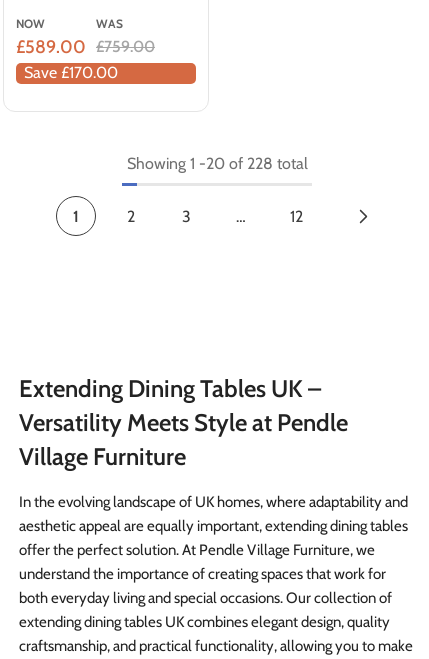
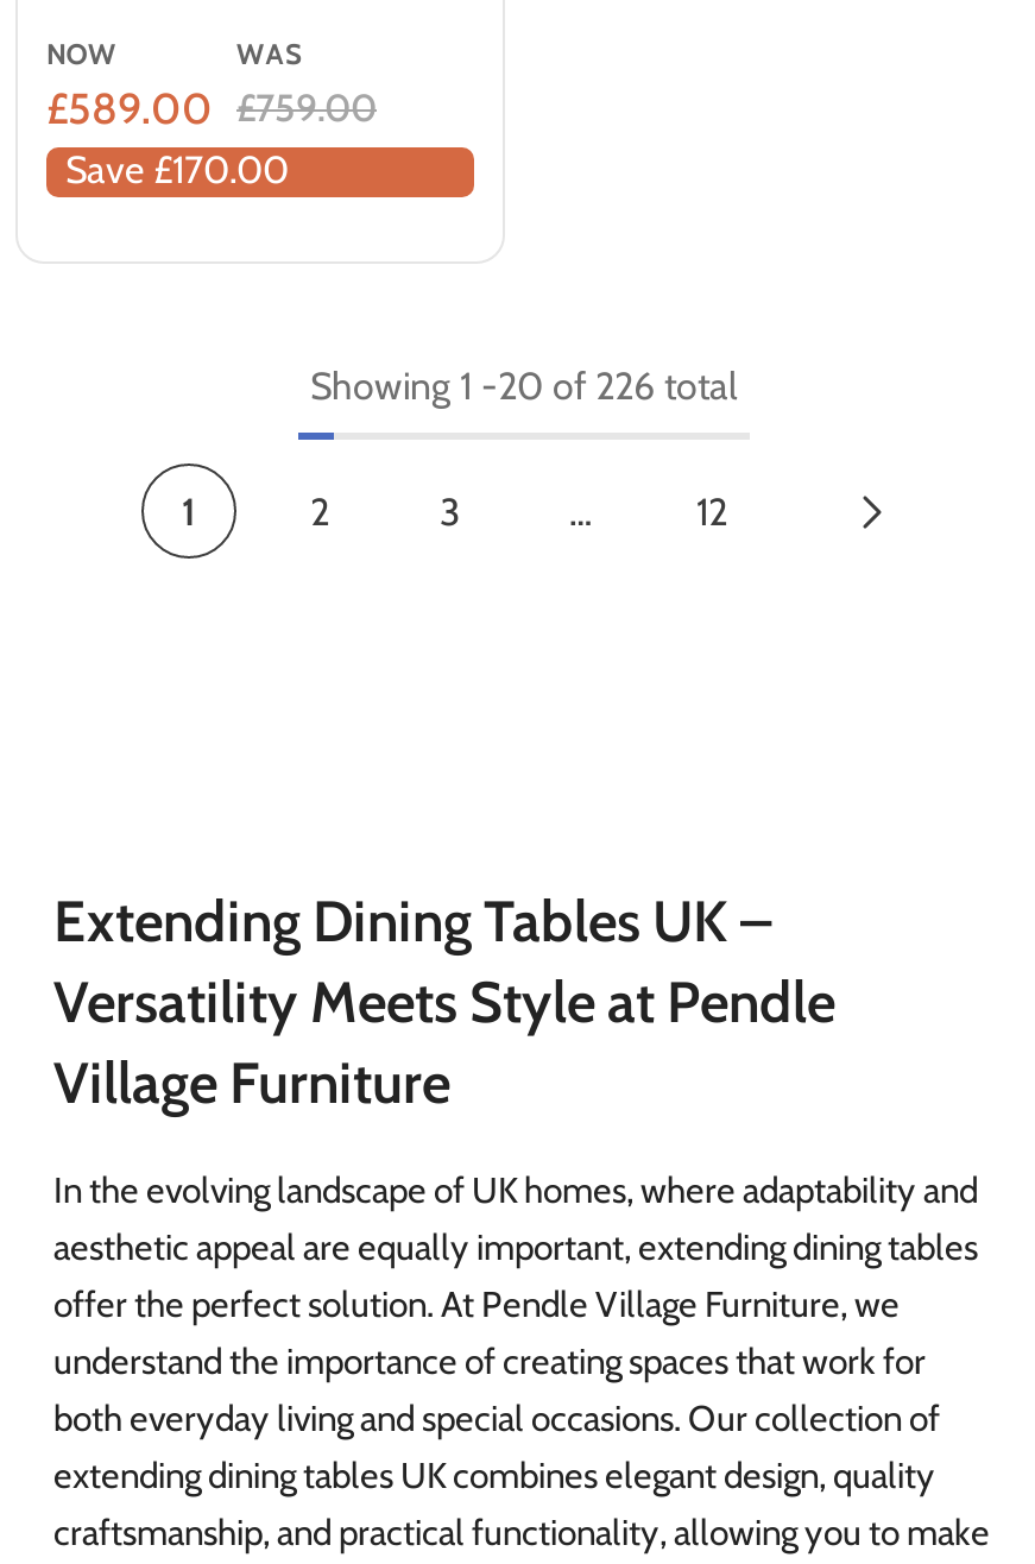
- Showing 1 -20 of 228 total
+ Showing 1 -20 of 226 total
